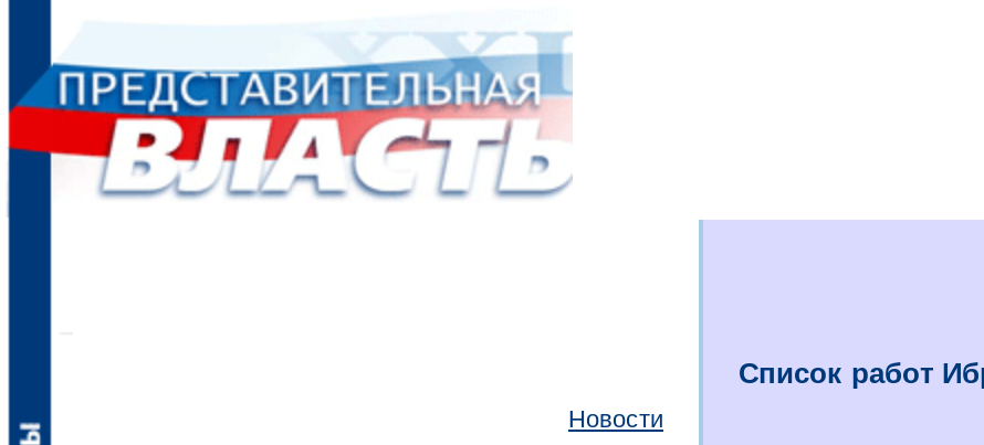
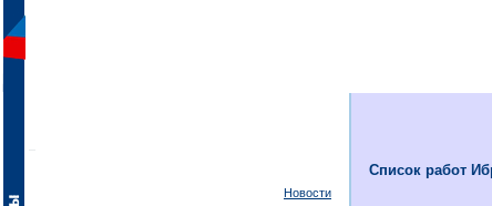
- [image]
